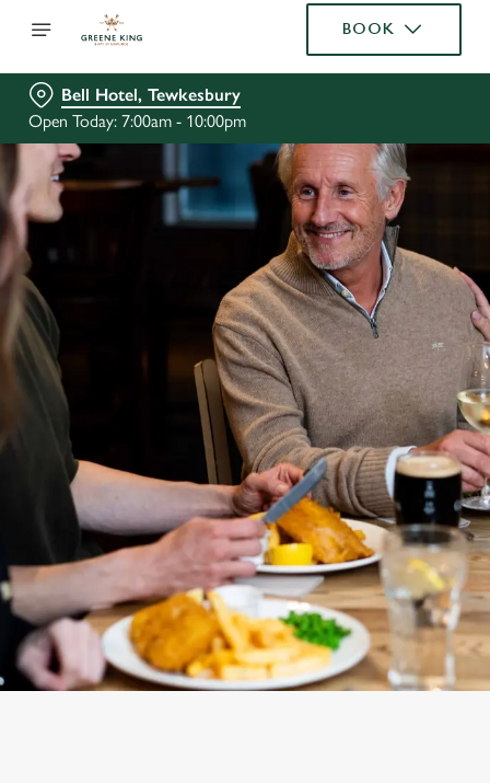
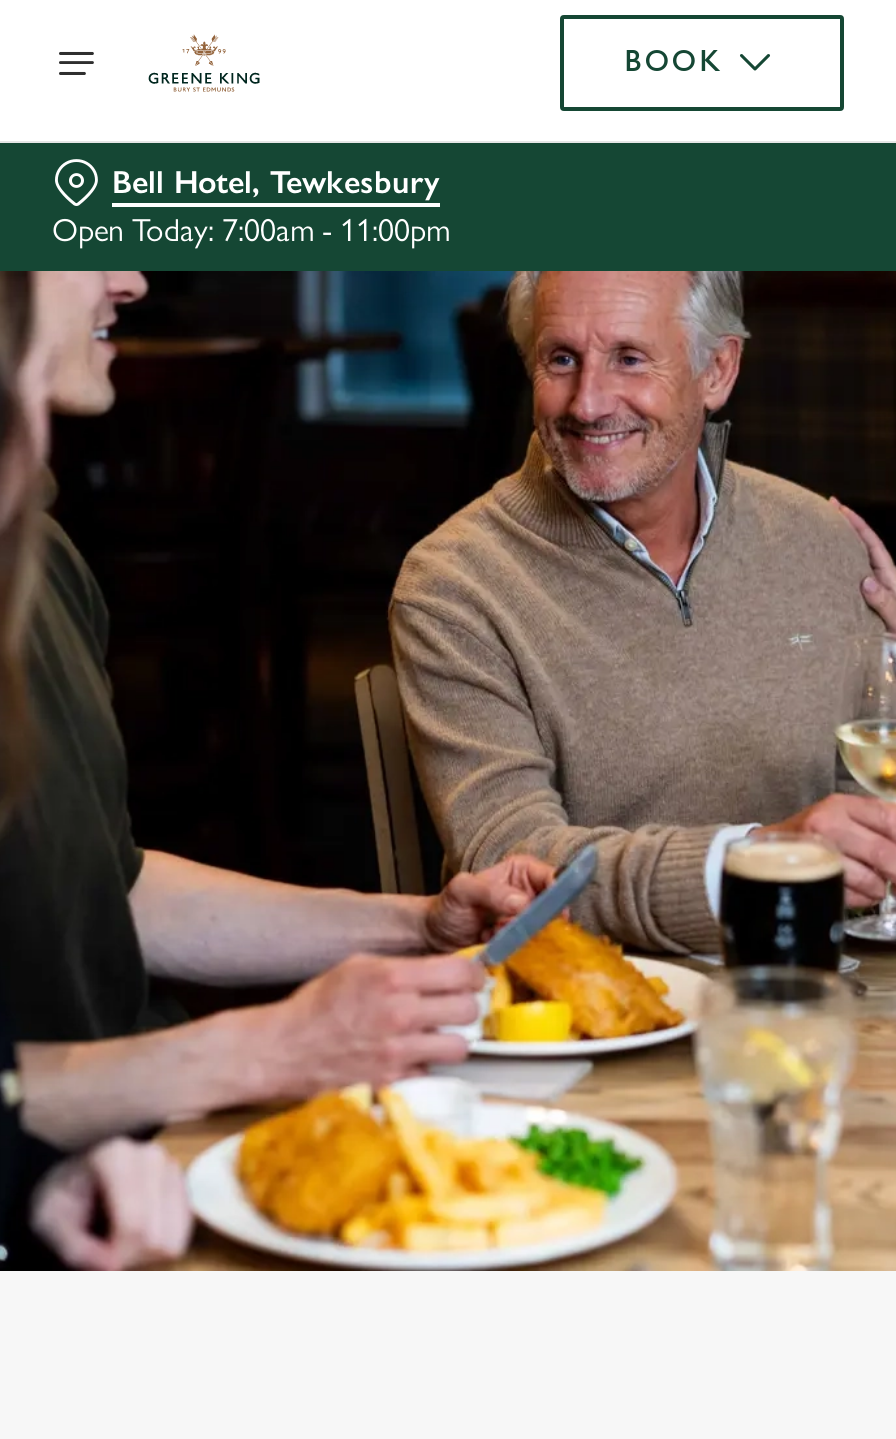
- Open Today: 7:00am - 10:00pm
+ Open Today: 7:00am - 11:00pm
